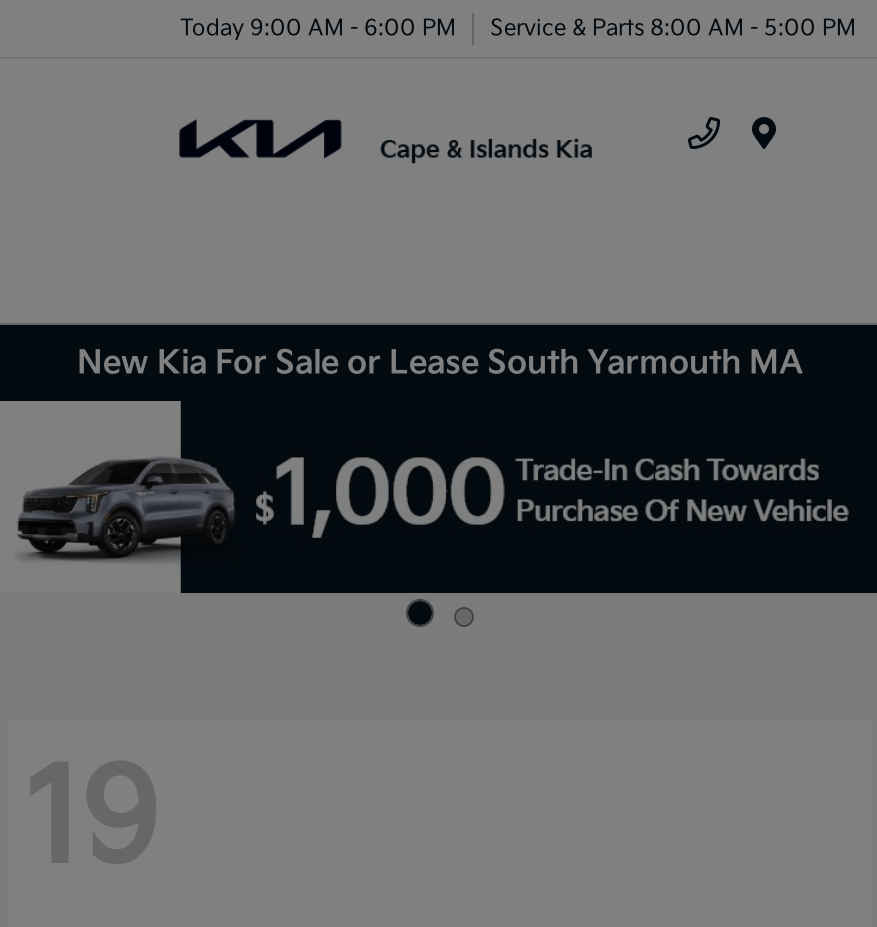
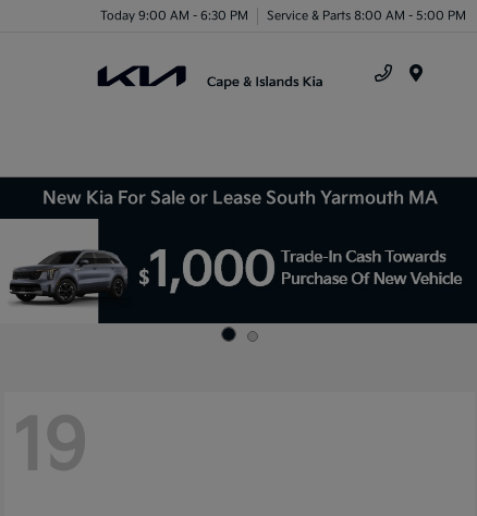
- Today 9:00 AM - 6:00 PM Service & Parts 8:00 AM - 5:00 PM
+ Today 9:00 AM - 6:30 PM Service & Parts 8:00 AM - 5:00 PM
